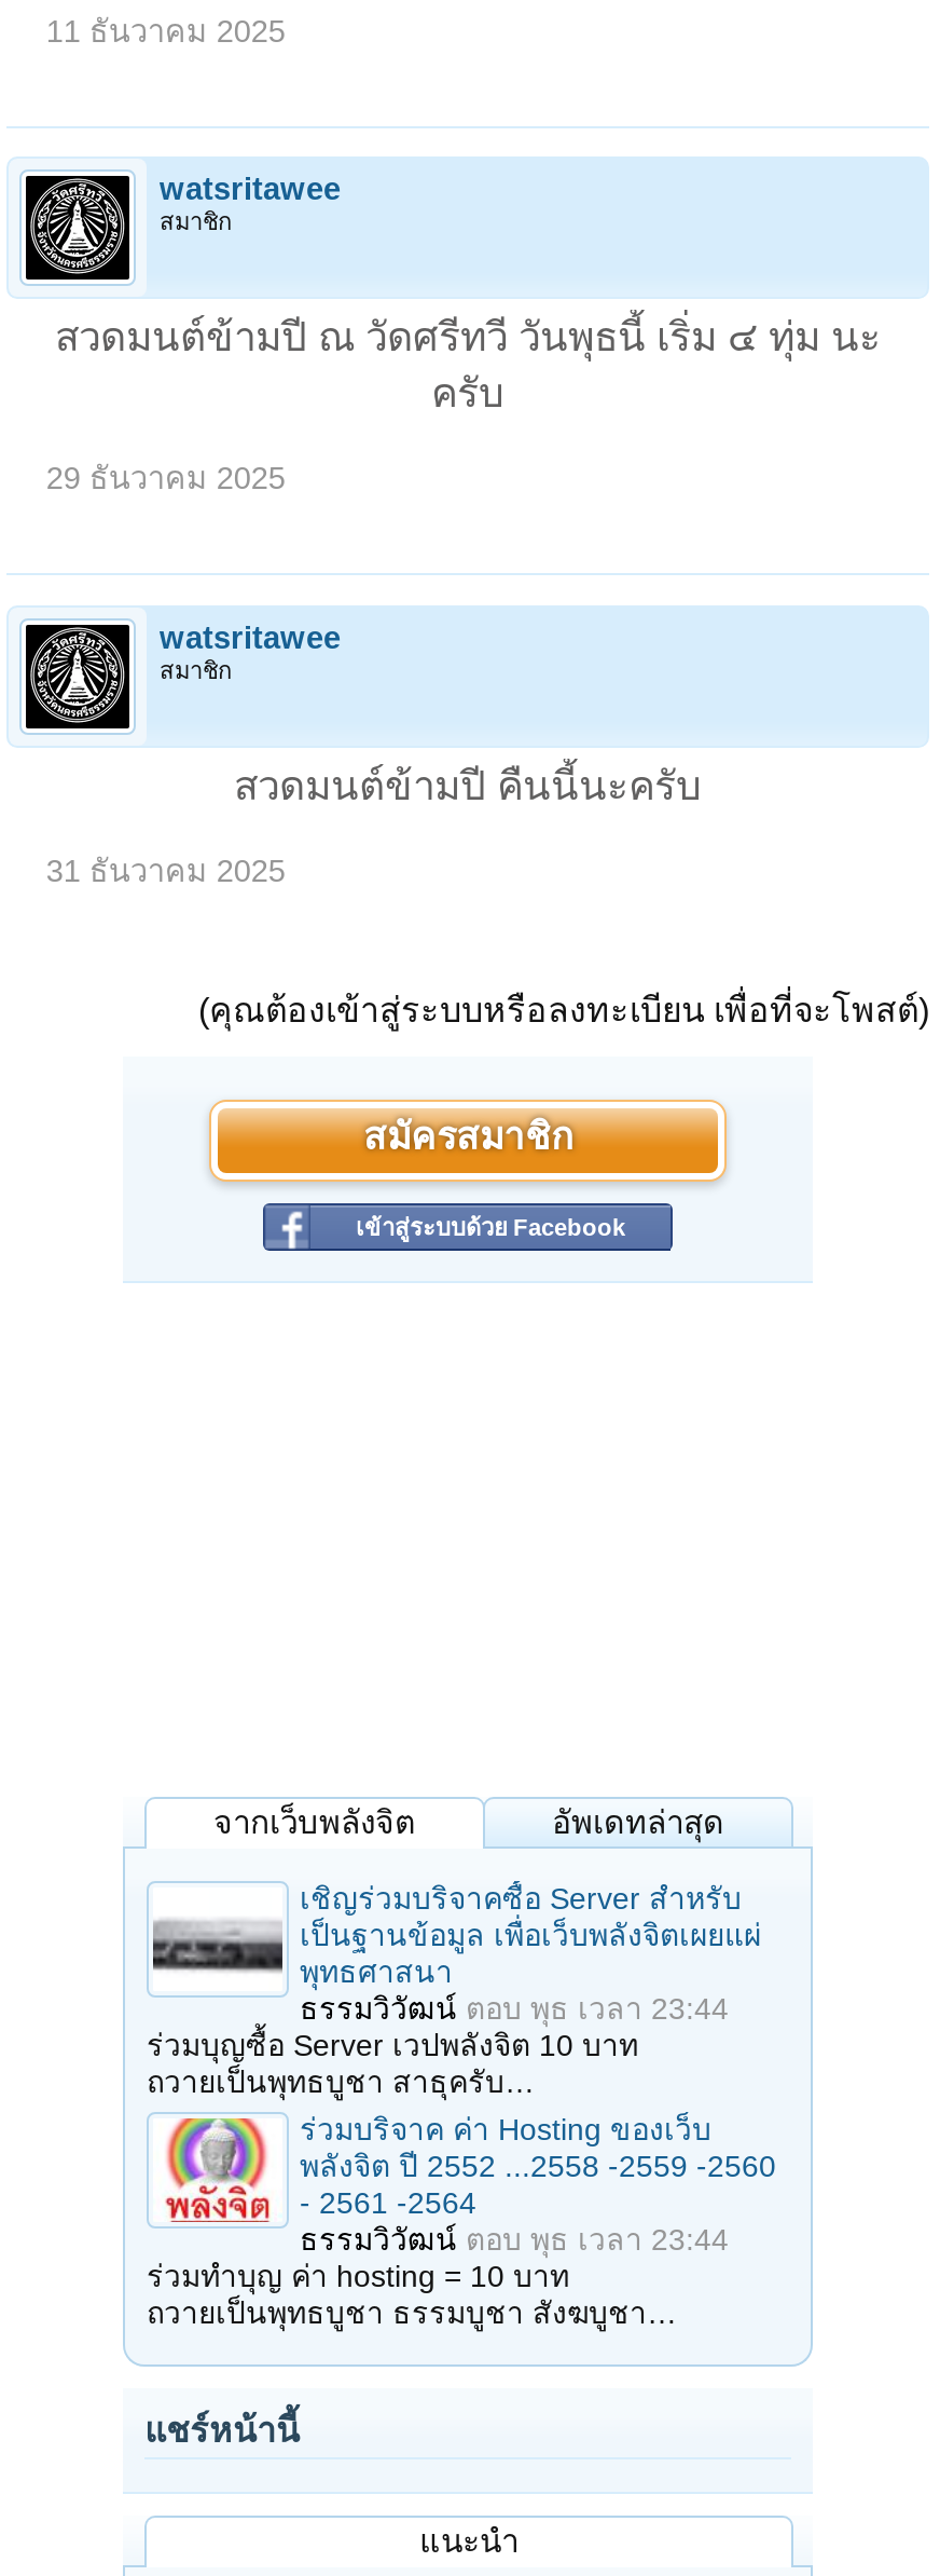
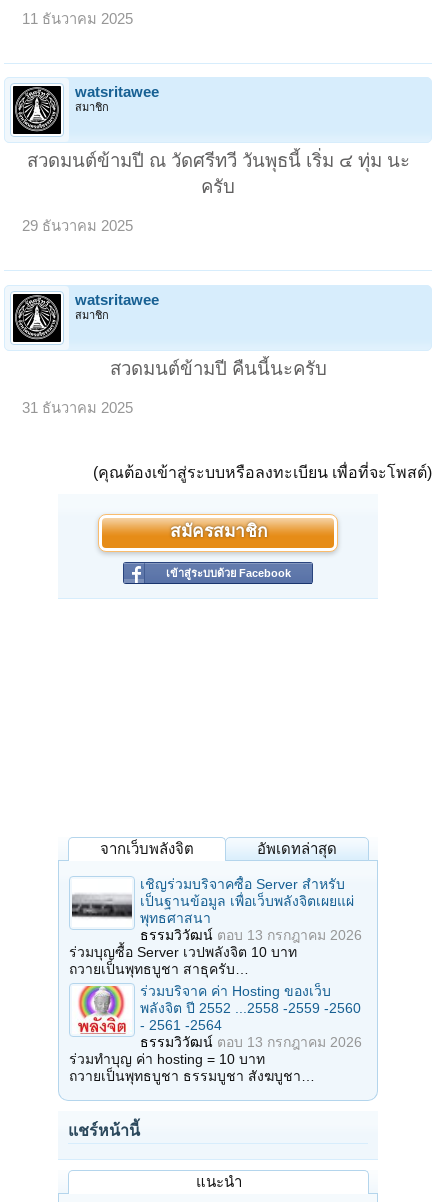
- ธรรมวิวัฒน์ตอบพุธ เวลา 23:44
+ ธรรมวิวัฒน์ตอบ13 กรกฎาคม 2026

- ธรรมวิวัฒน์ตอบพุธ เวลา 23:44
+ ธรรมวิวัฒน์ตอบ13 กรกฎาคม 2026
